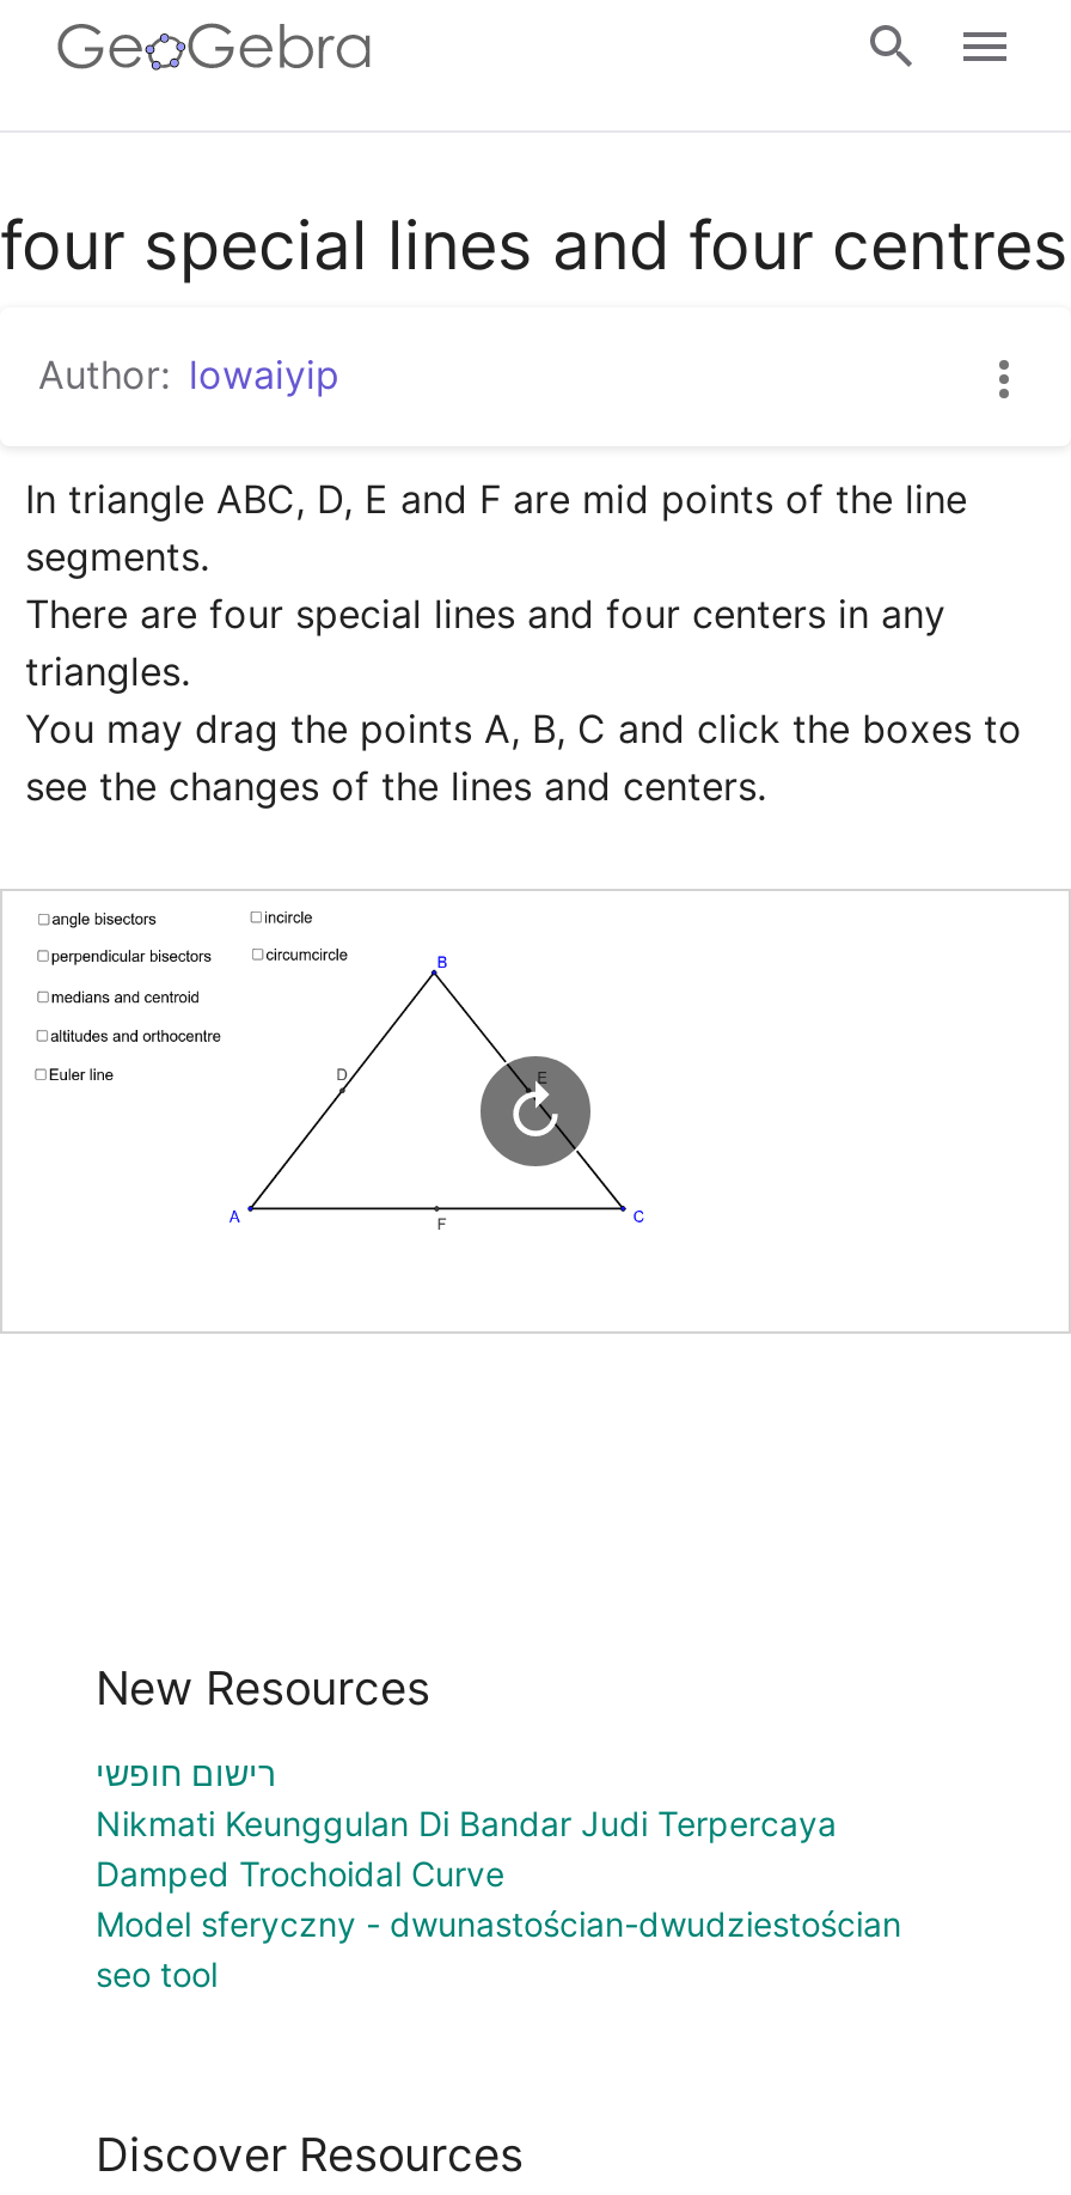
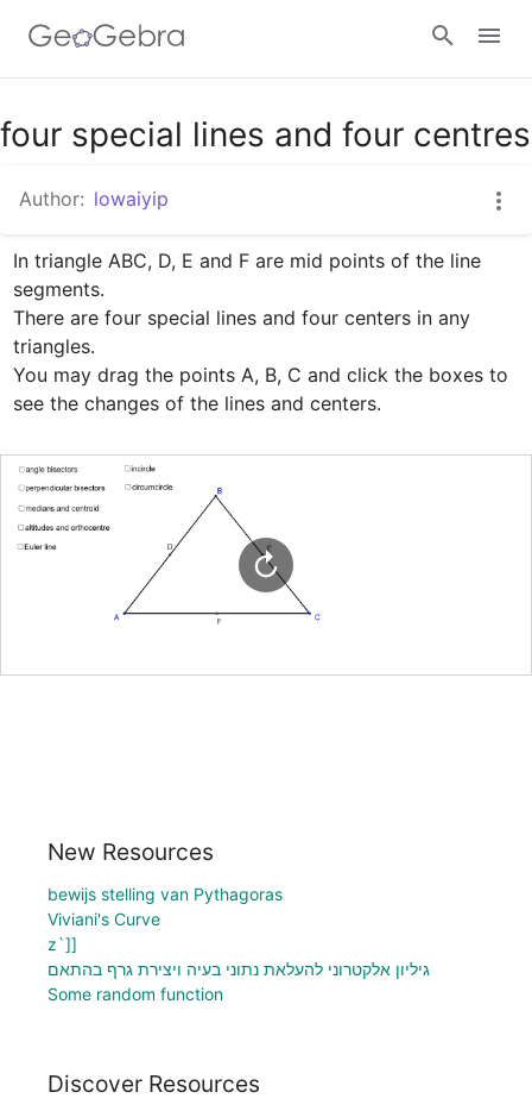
- רישום חופשי
- Nikmati Keunggulan Di Bandar Judi Terpercaya
- Damped Trochoidal Curve
- Model sferyczny - dwunastościan-dwudziestościan
- seo tool
+ bewijs stelling van Pythagoras
+ Viviani's Curve
+ z`]]
+ גיליון אלקטרוני להעלאת נתוני בעיה ויצירת גרף בהתאם
+ Some random function
